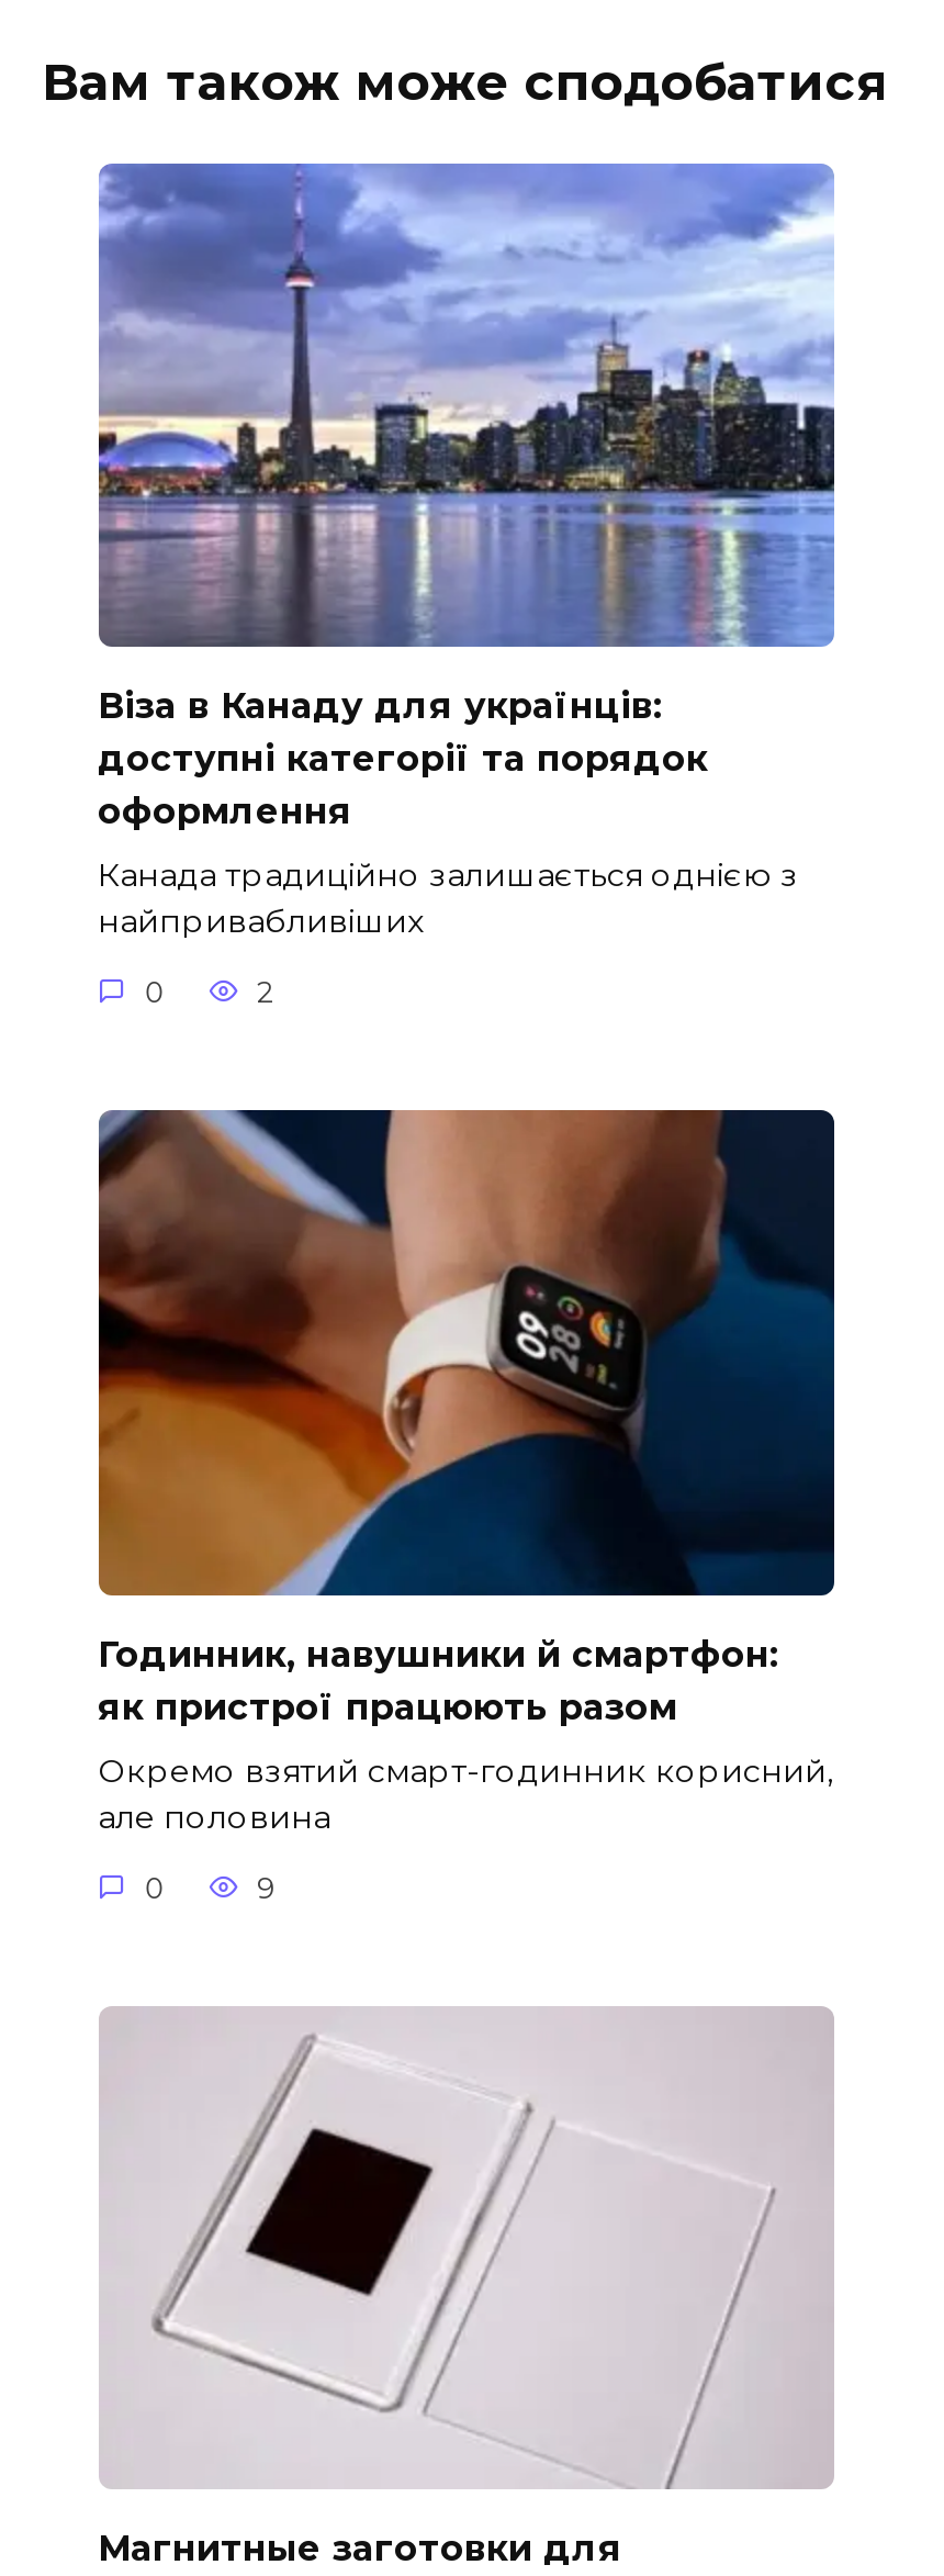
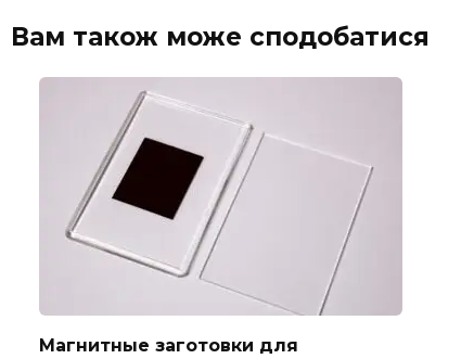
- [image]
- Віза в Канаду для українців:
- доступні категорії та порядок
- оформлення
- Канада традиційно залишається однією з
- найпривабливіших
- 0
- 2

- [image]
- Годинник, навушники й смартфон:
- як пристрої працюють разом
- Окремо взятий смарт-годинник корисний,
- але половина
- 0
- 9
